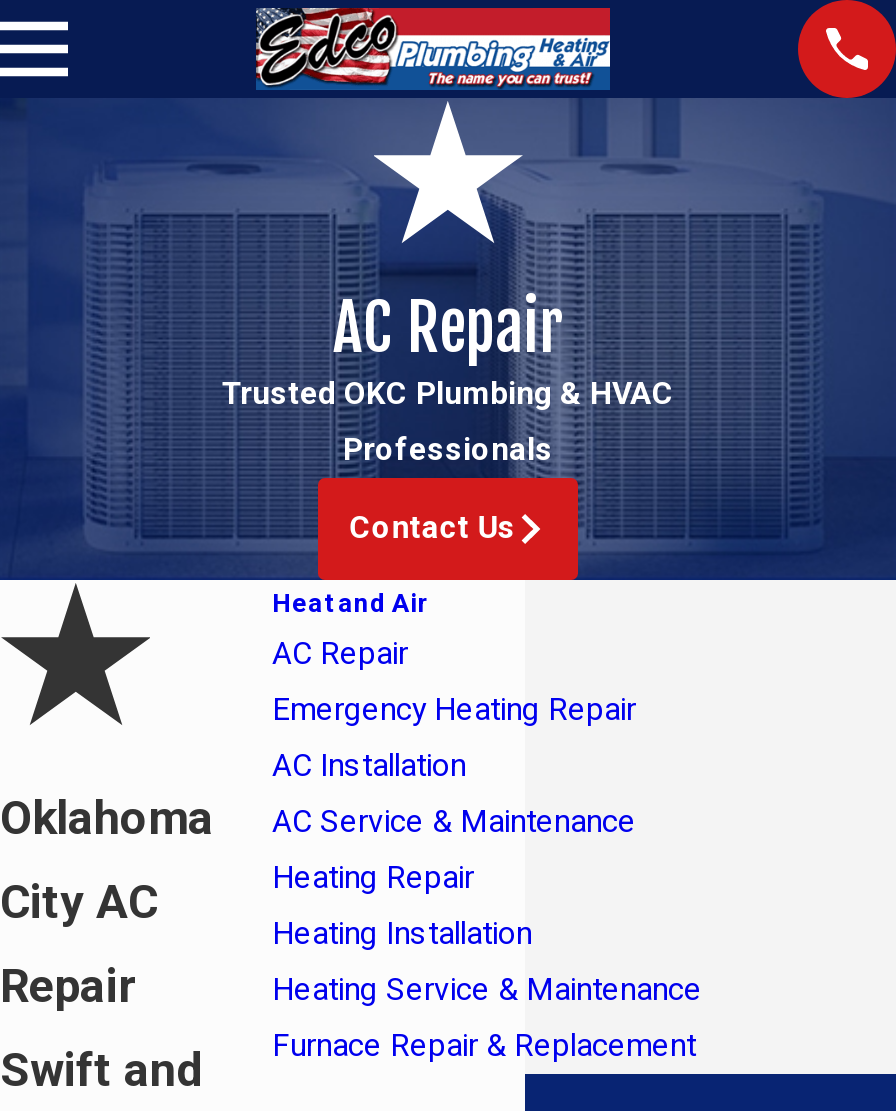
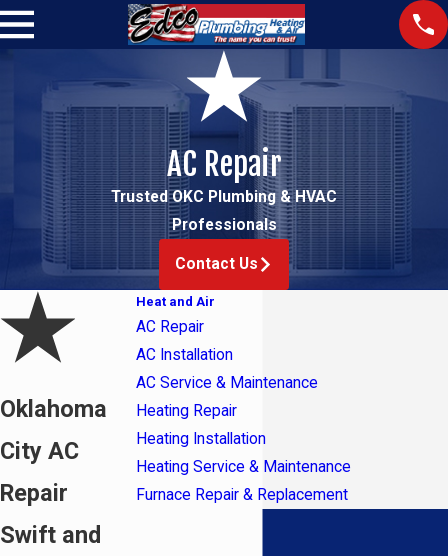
- Emergency Heating Repair

moved up: AC Installation | AC Service & Maintenance | Heating Repair | Heating Installation | Heating Service & Maintenance | Furnace Repair & Replacement
